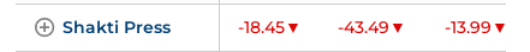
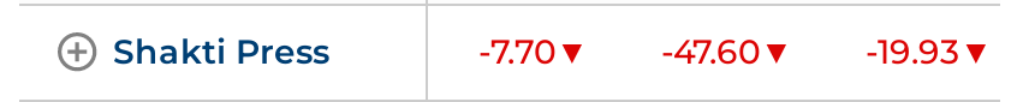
- -18.45
+ -7.70

- -43.49
+ -47.60

- -13.99
+ -19.93
